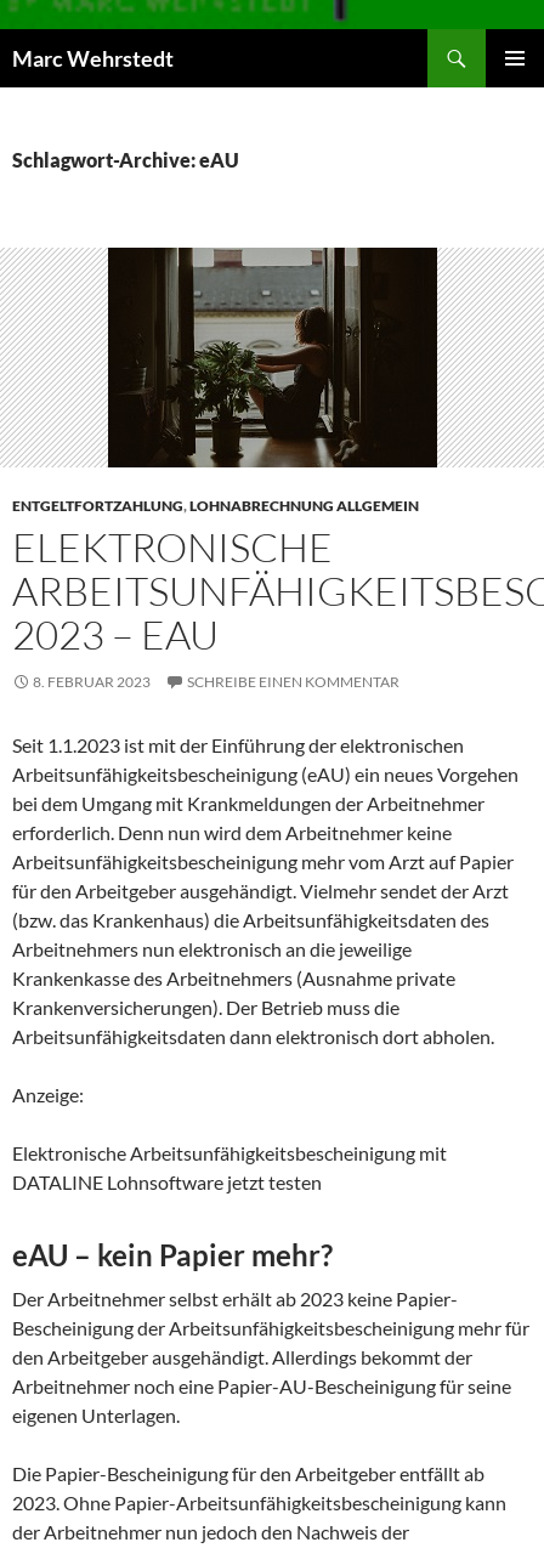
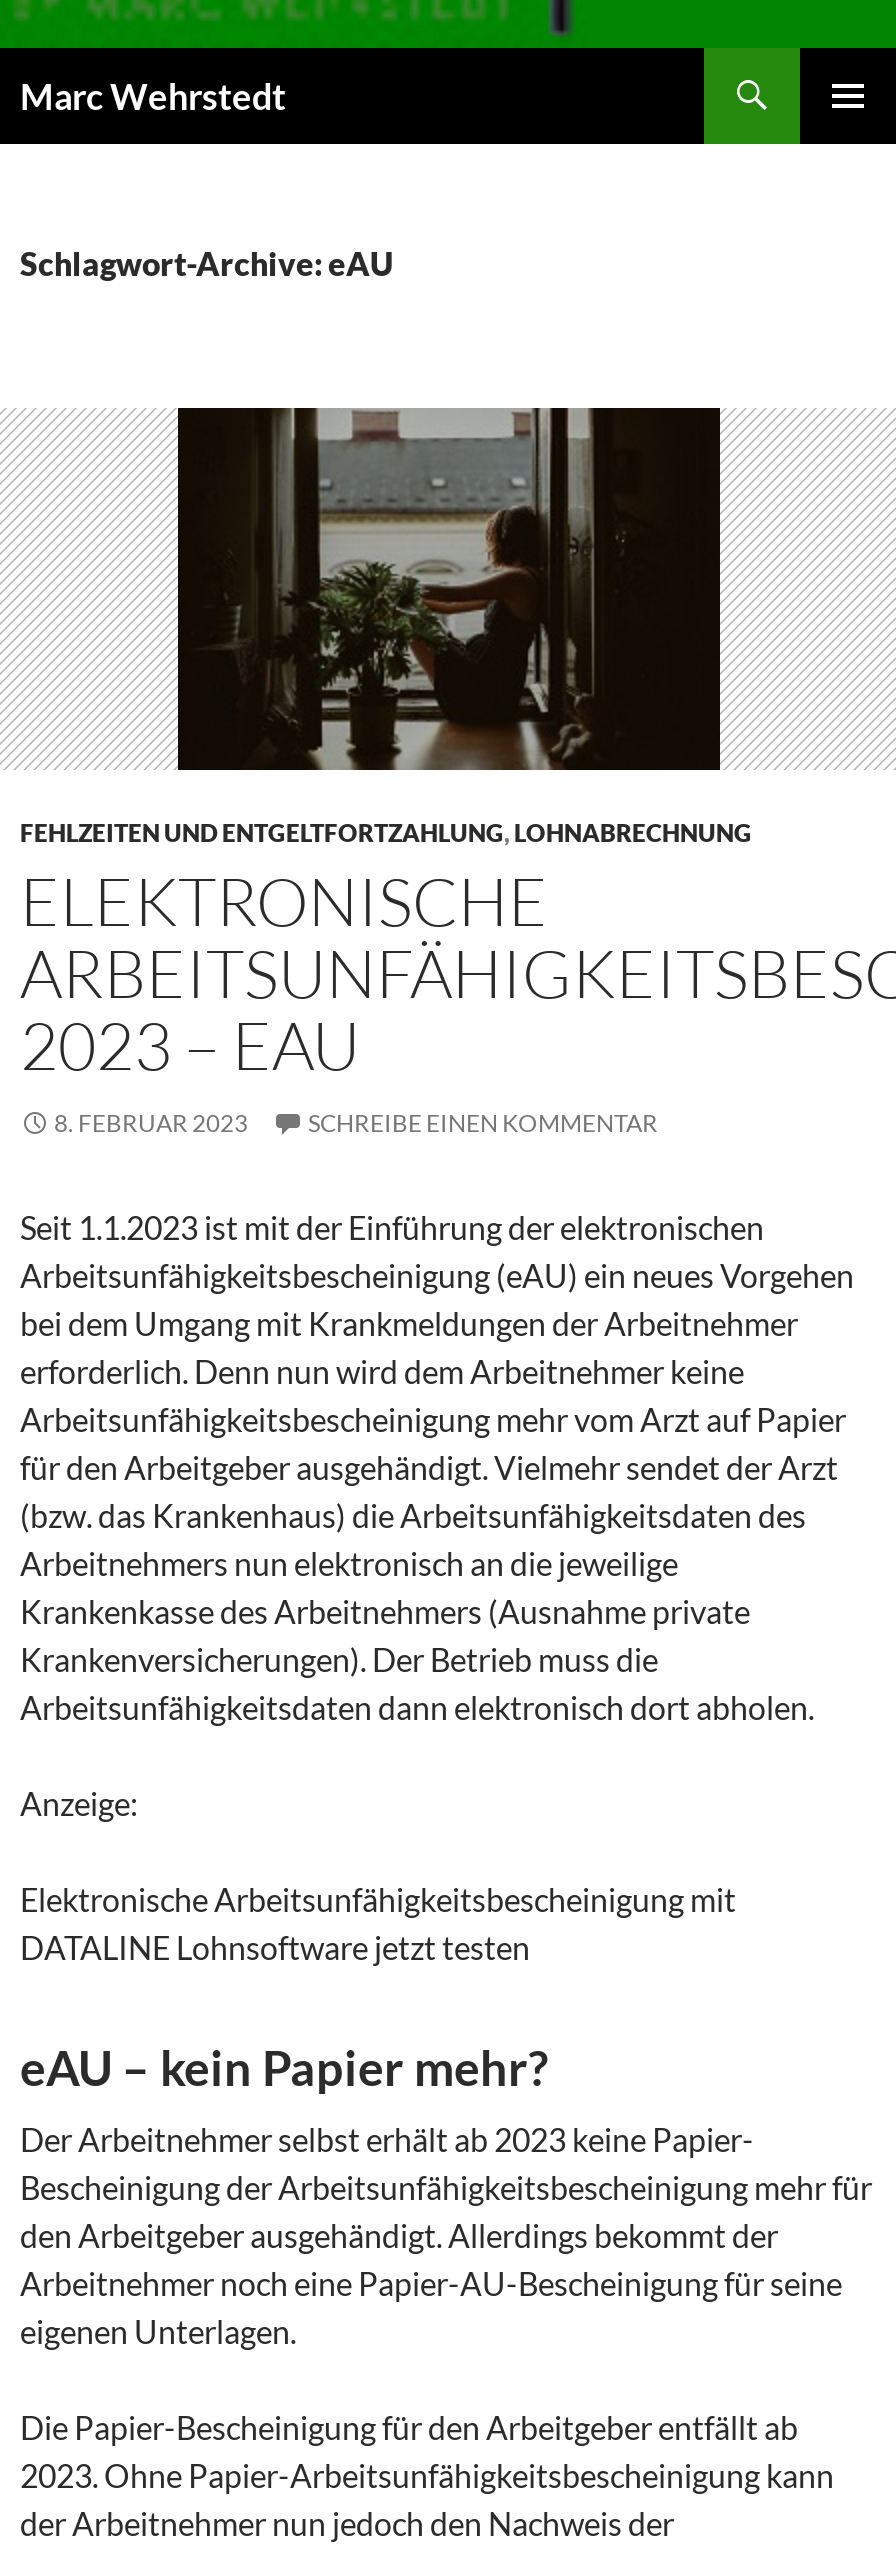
- ENTGELTFORTZAHLUNG, LOHNABRECHNUNG ALLGEMEIN
+ FEHLZEITEN UND ENTGELTFORTZAHLUNG, LOHNABRECHNUNG
